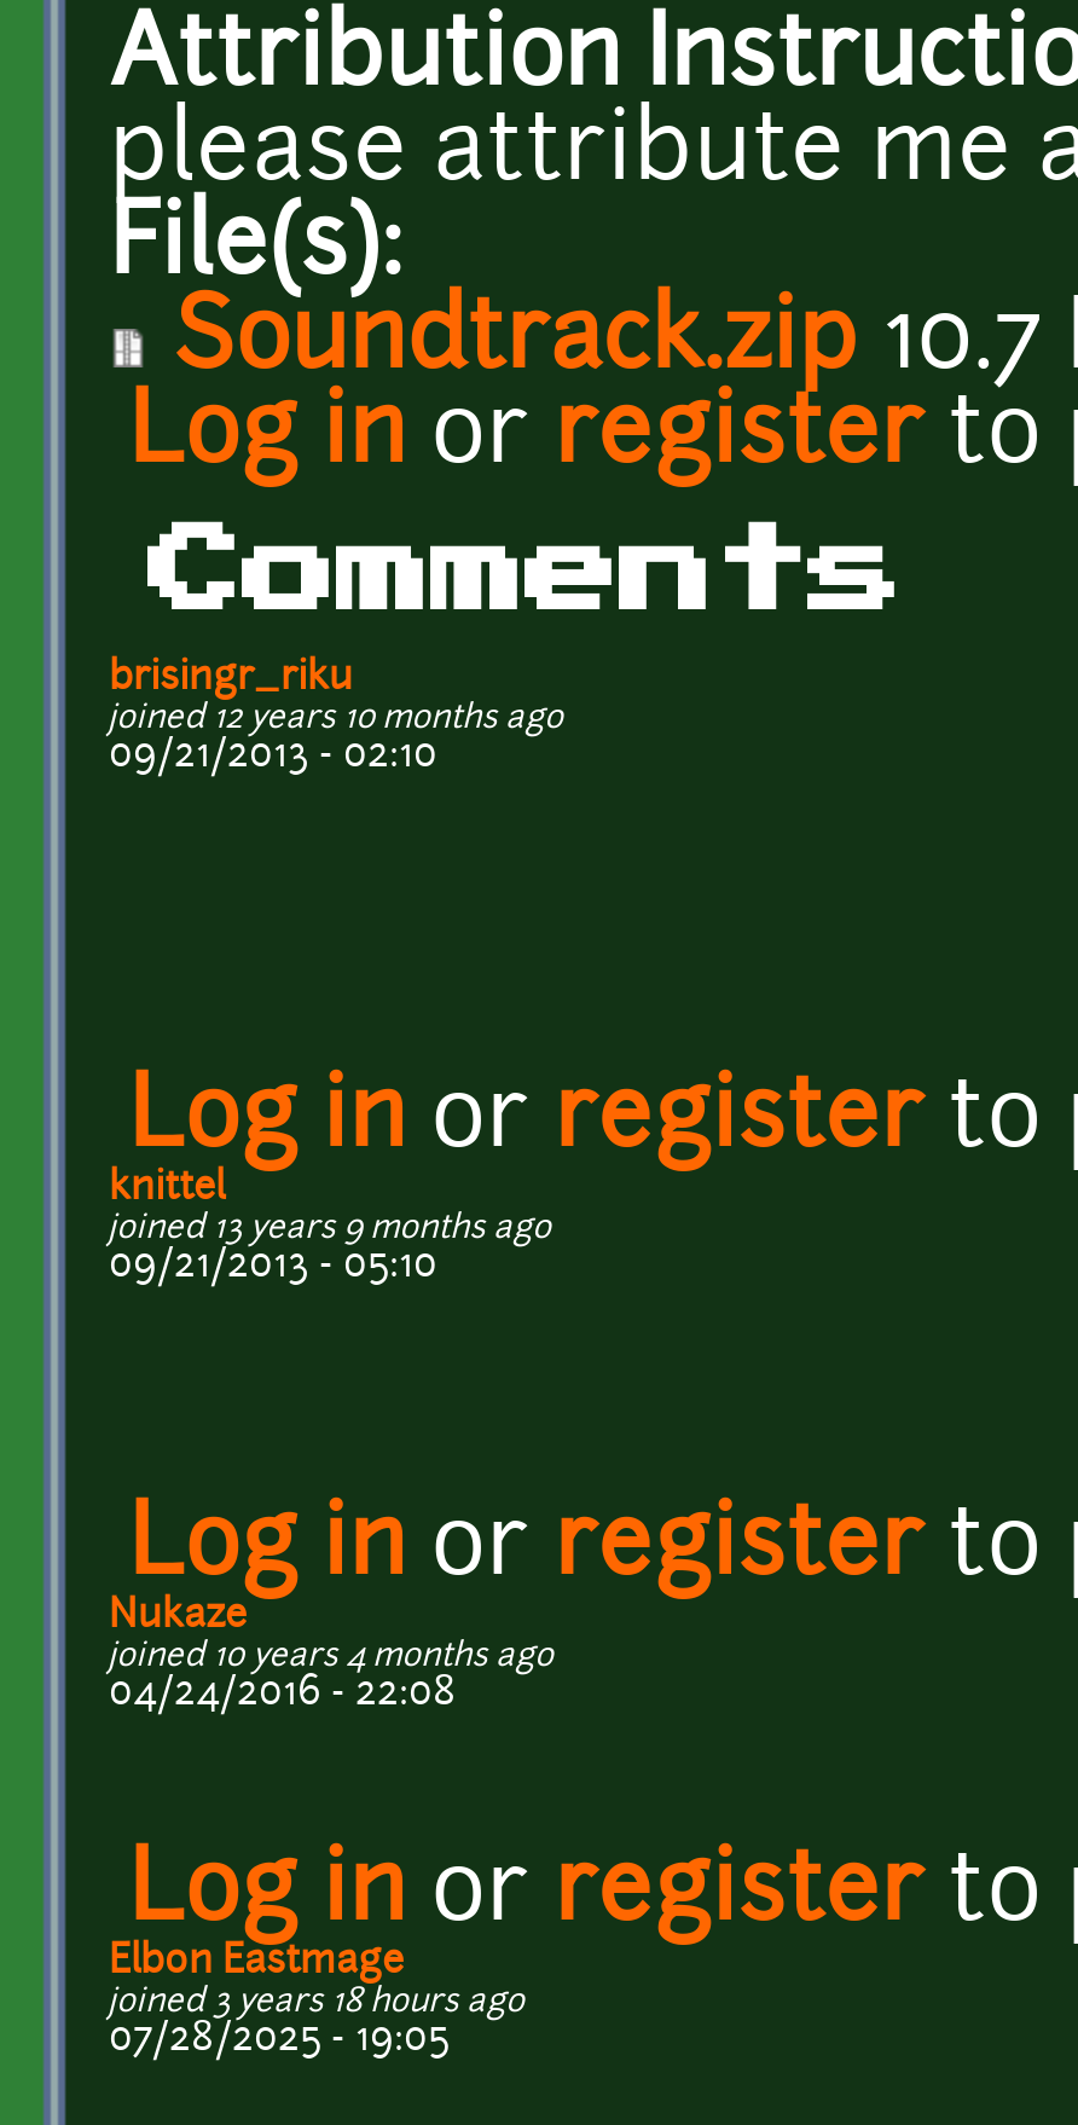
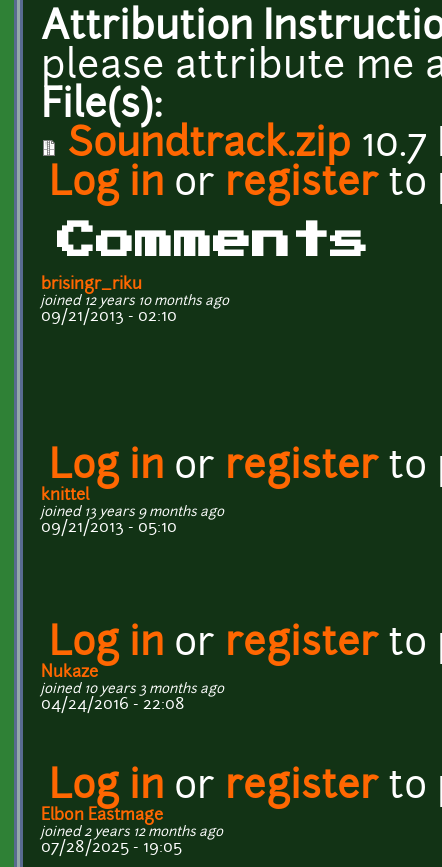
- joined 10 years 4 months ago
+ joined 10 years 3 months ago

- joined 3 years 18 hours ago
+ joined 2 years 12 months ago
